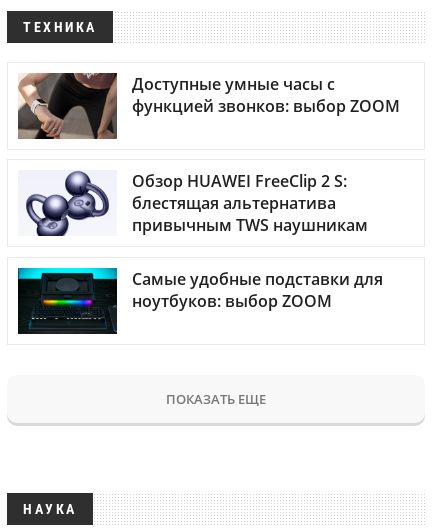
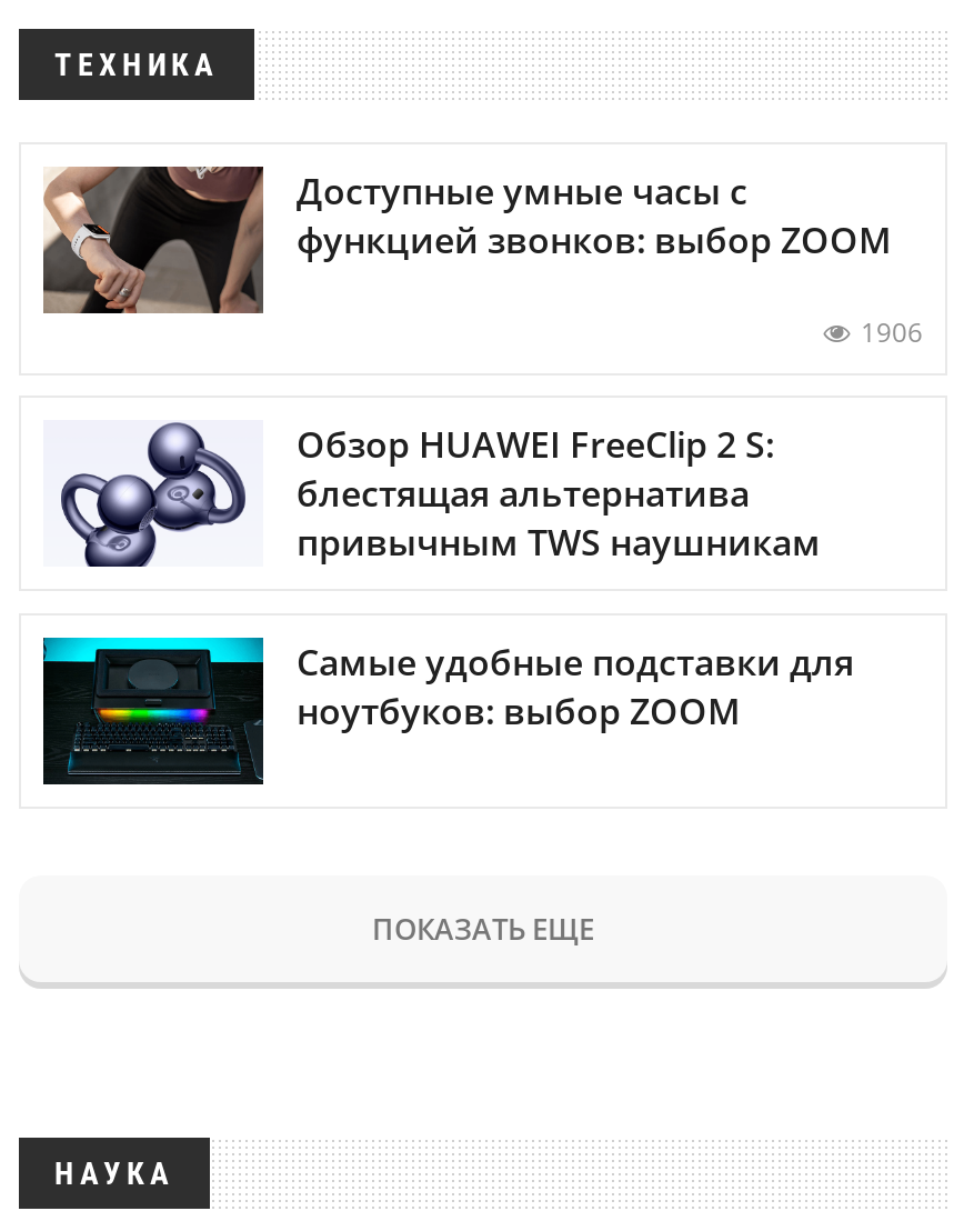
+ 1906
